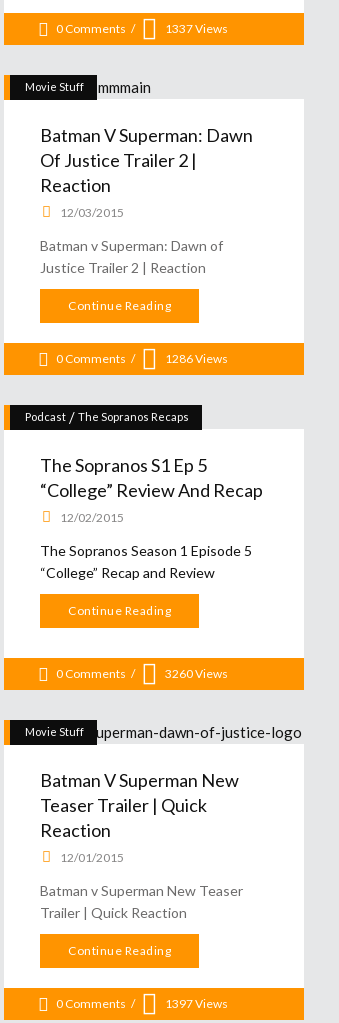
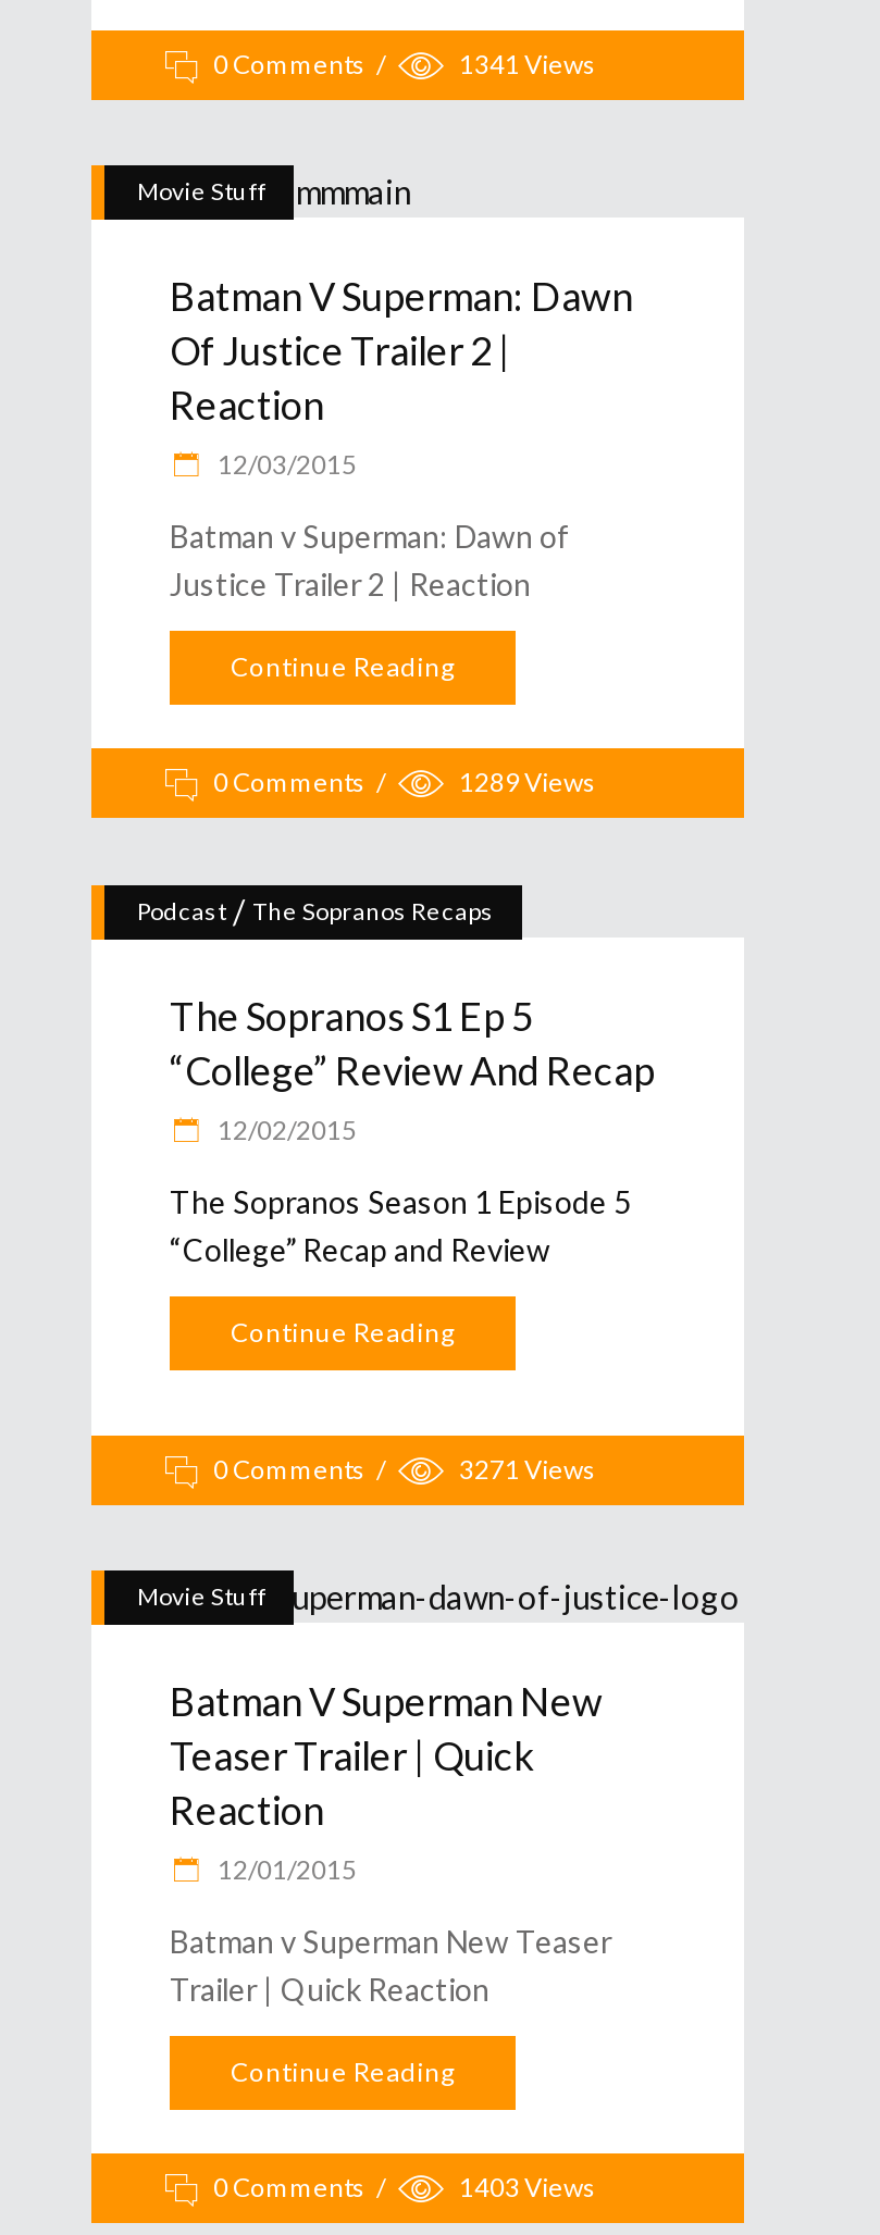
- 1337 Views
+ 1341 Views

- 1286 Views
+ 1289 Views

- 3260 Views
+ 3271 Views

- 1397 Views
+ 1403 Views
